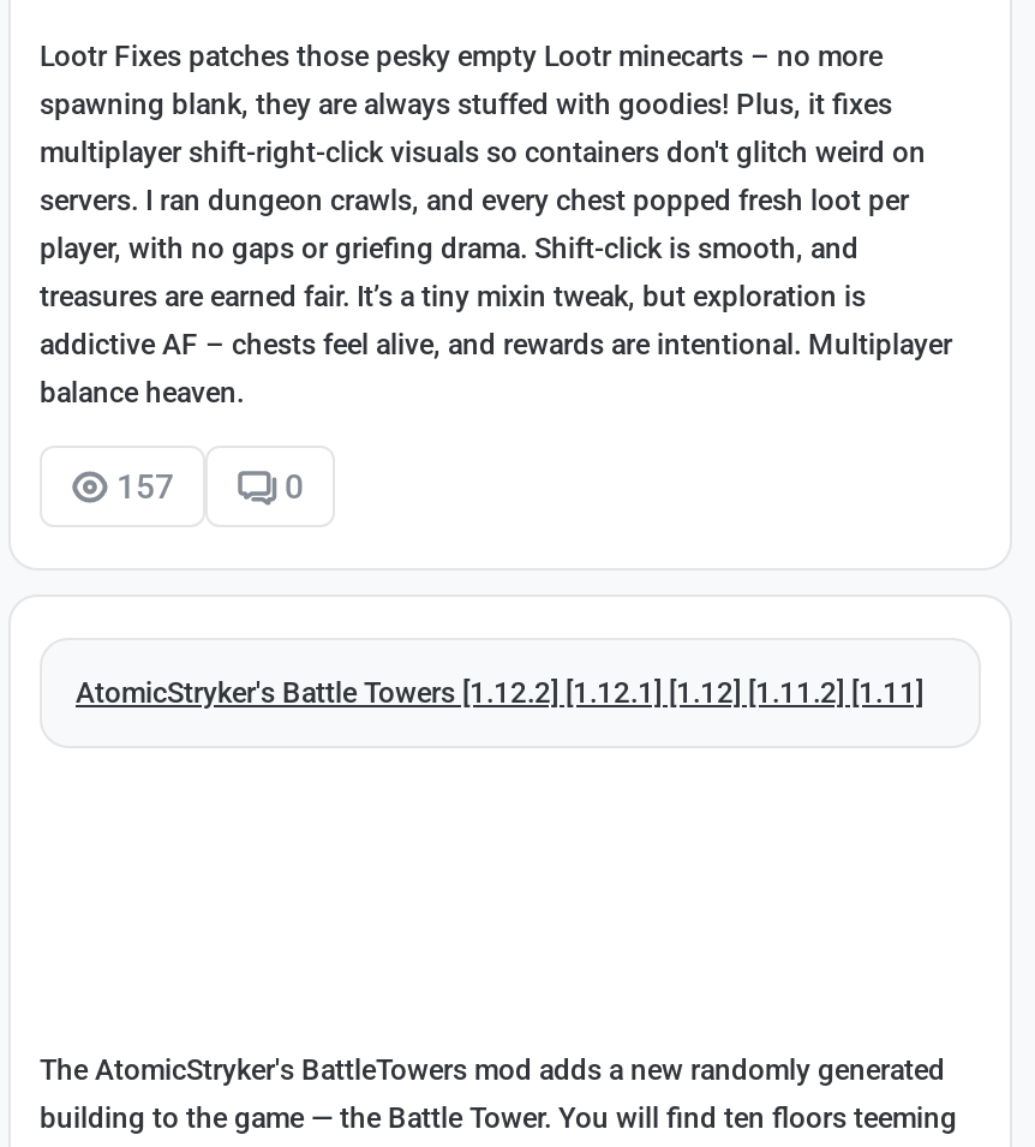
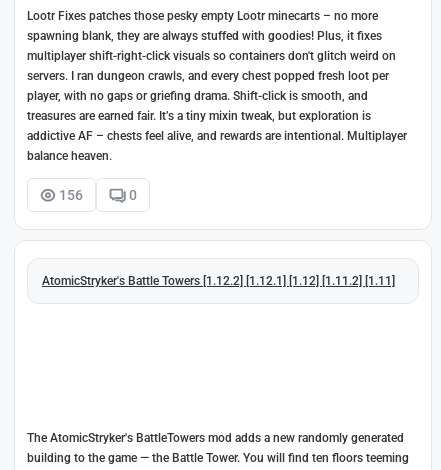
- 157
+ 156
